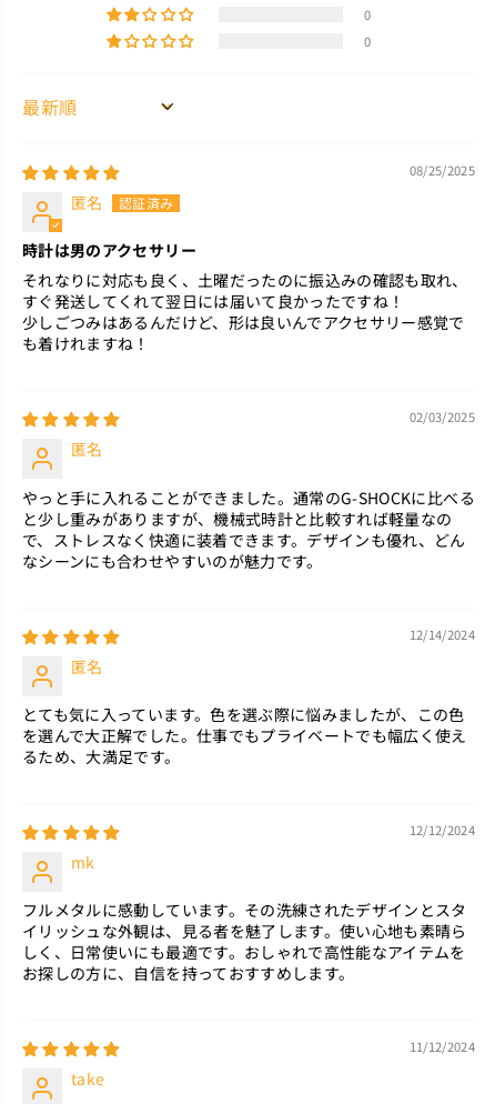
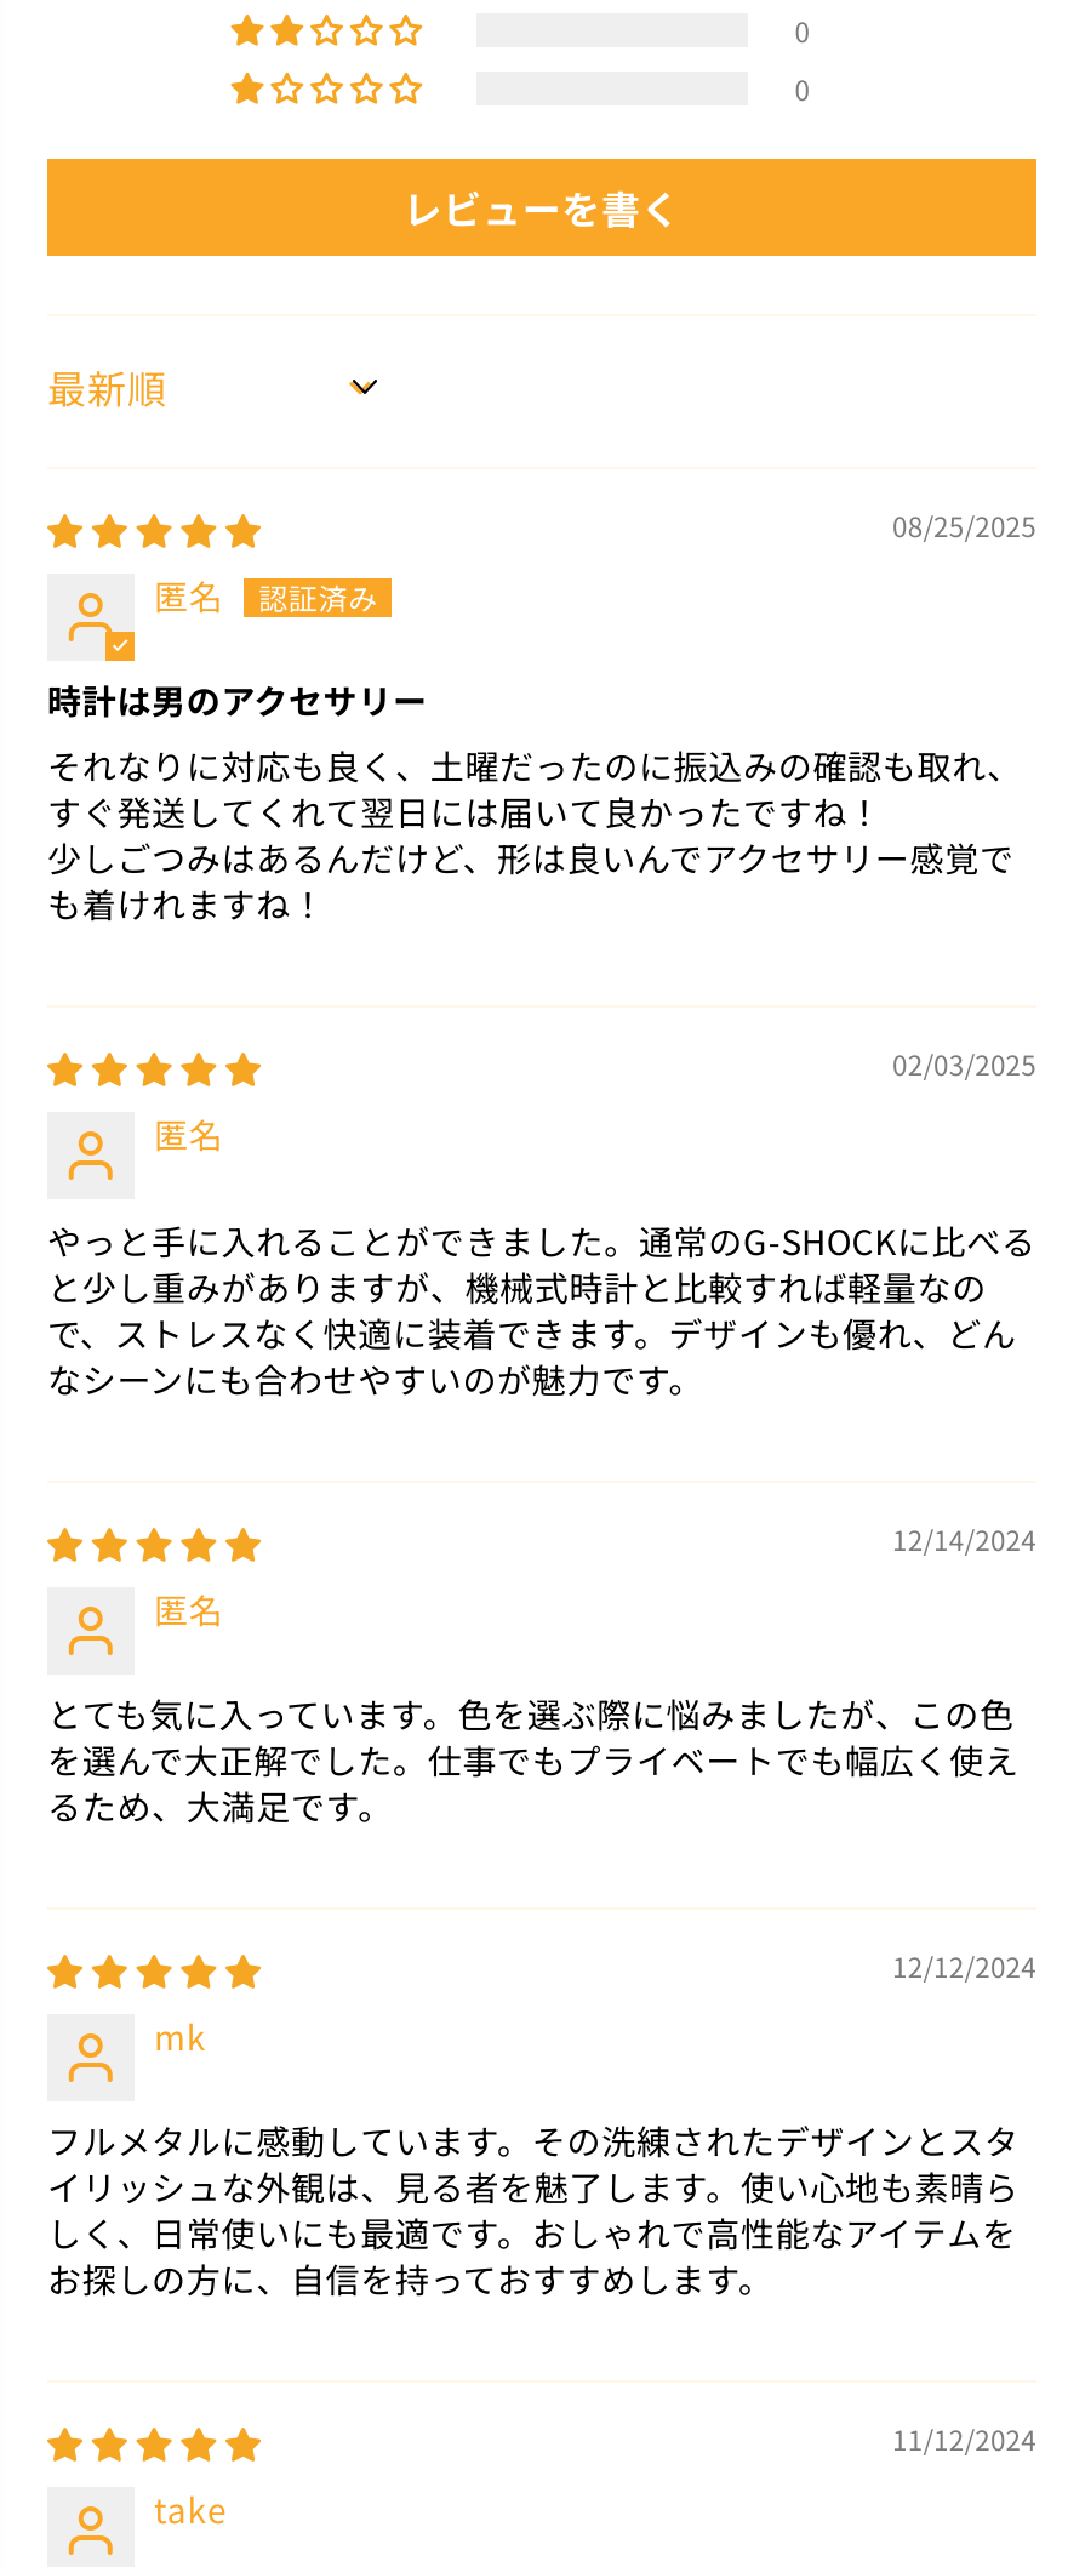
+ レビューを書く
